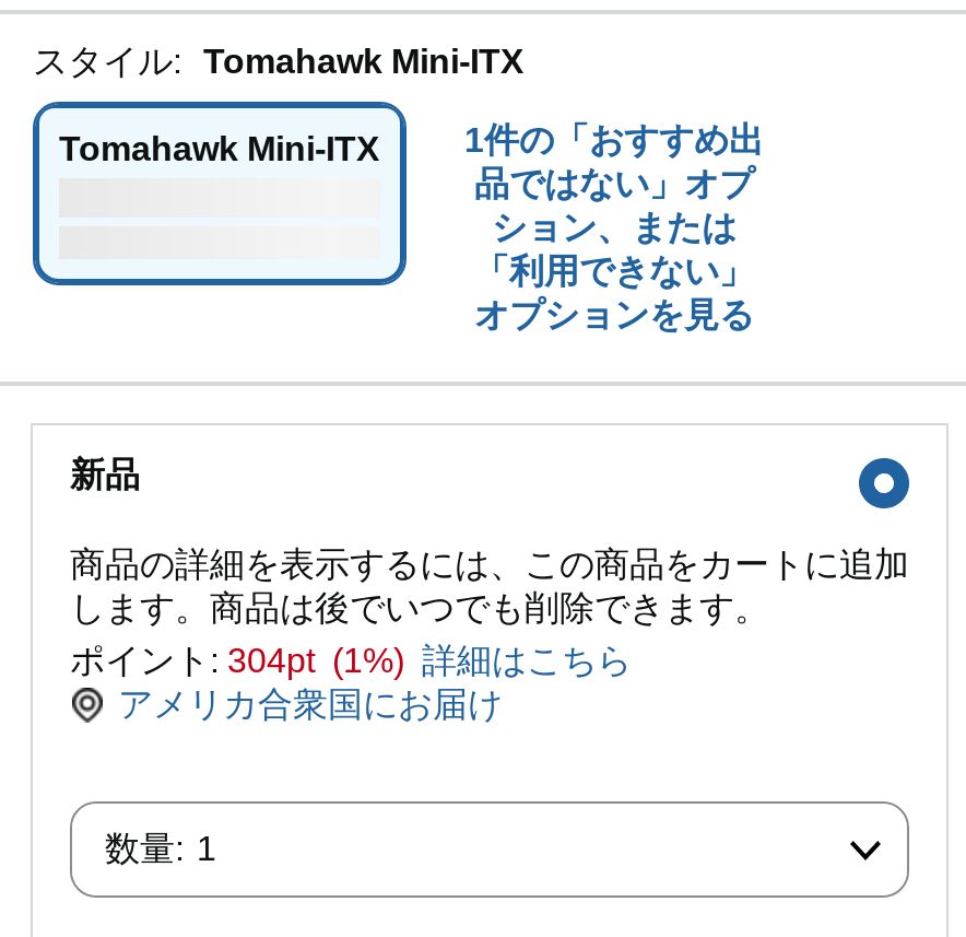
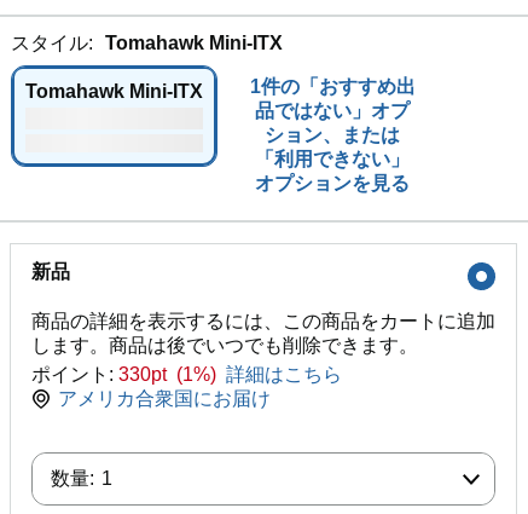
- ポイント: 304pt (1%) 詳細はこちら
+ ポイント: 330pt (1%) 詳細はこちら
